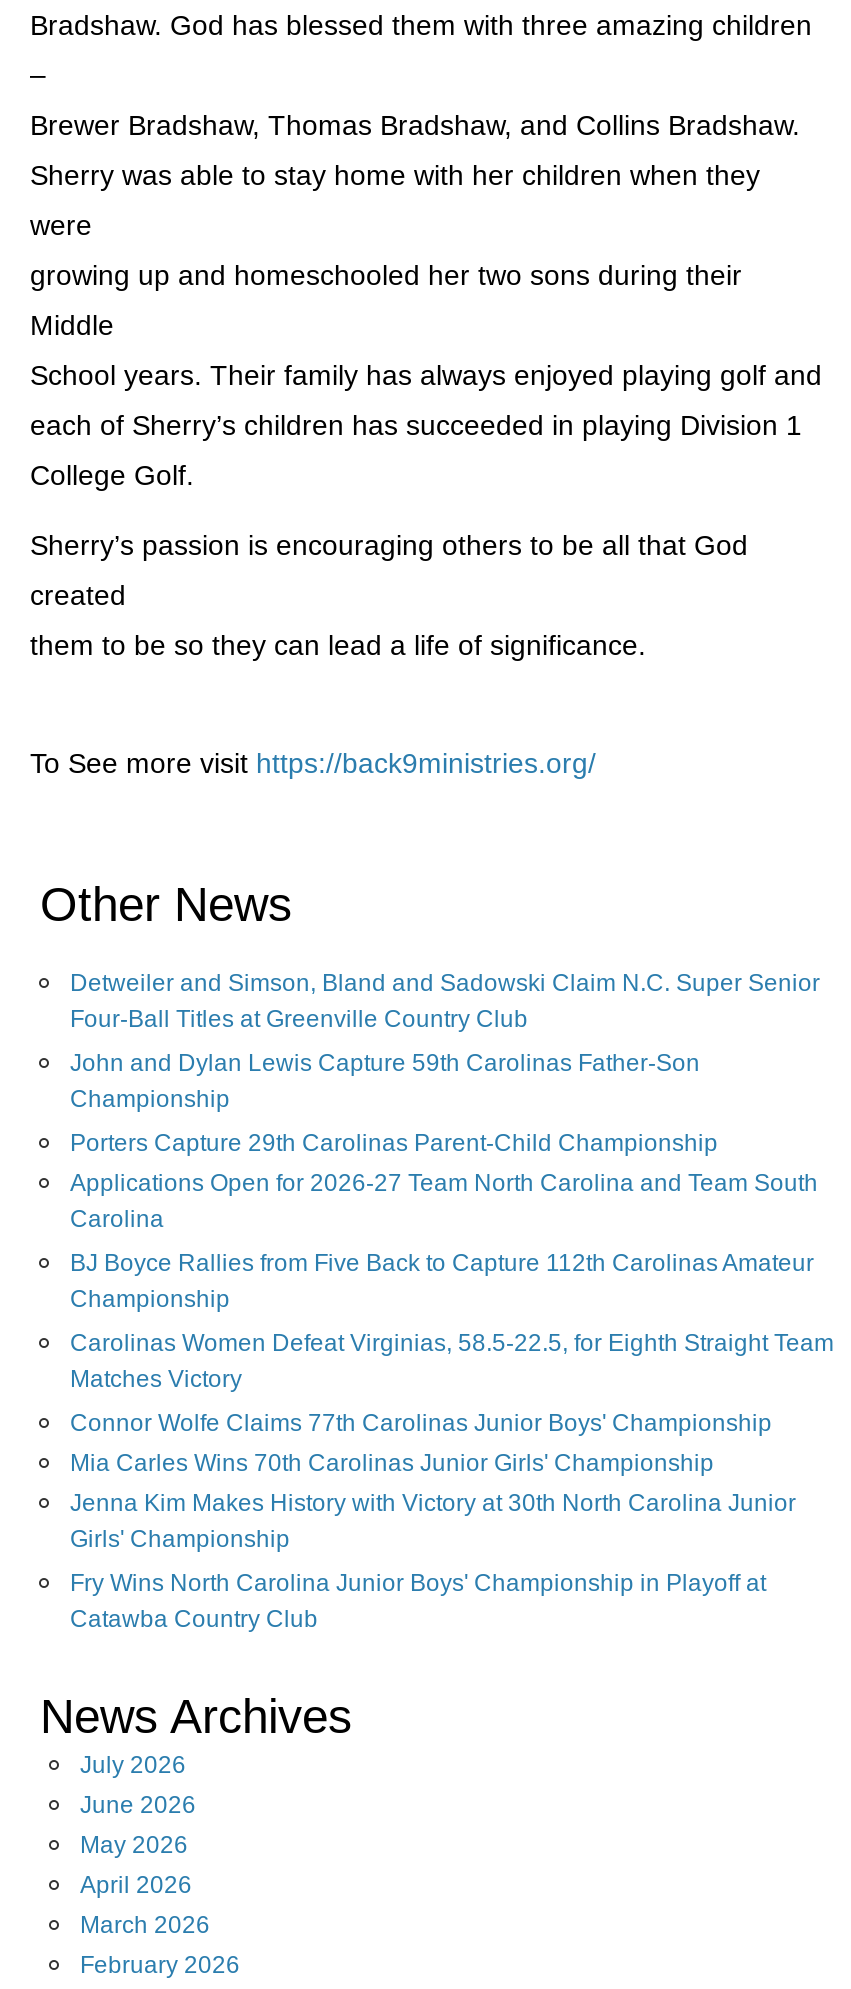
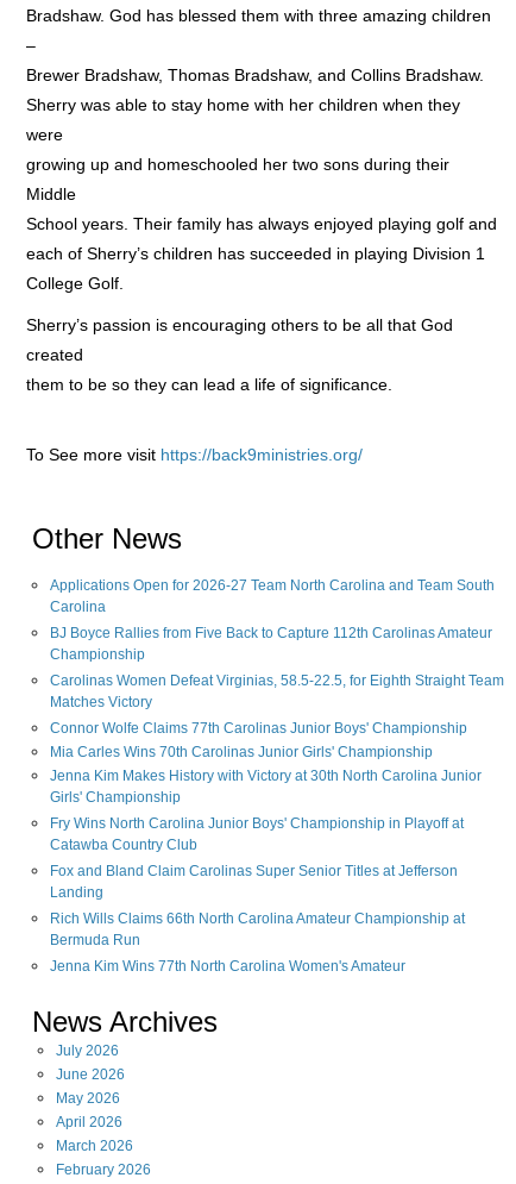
- Detweiler and Simson, Bland and Sadowski Claim N.C. Super Senior
- Four-Ball Titles at Greenville Country Club
- John and Dylan Lewis Capture 59th Carolinas Father-Son
- Championship
- Porters Capture 29th Carolinas Parent-Child Championship

moved up: Applications Open for 2026-27 Team North Carolina and Team South | Carolina | BJ Boyce Rallies from Five Back to Capture 112th Carolinas Amateur | ... | Fry Wins North Carolina Junior Boys' Championship in Playoff at | Catawba Country Club

+ Fox and Bland Claim Carolinas Super Senior Titles at Jefferson
+ Landing
+ Rich Wills Claims 66th North Carolina Amateur Championship at
+ Bermuda Run
+ Jenna Kim Wins 77th North Carolina Women's Amateur
